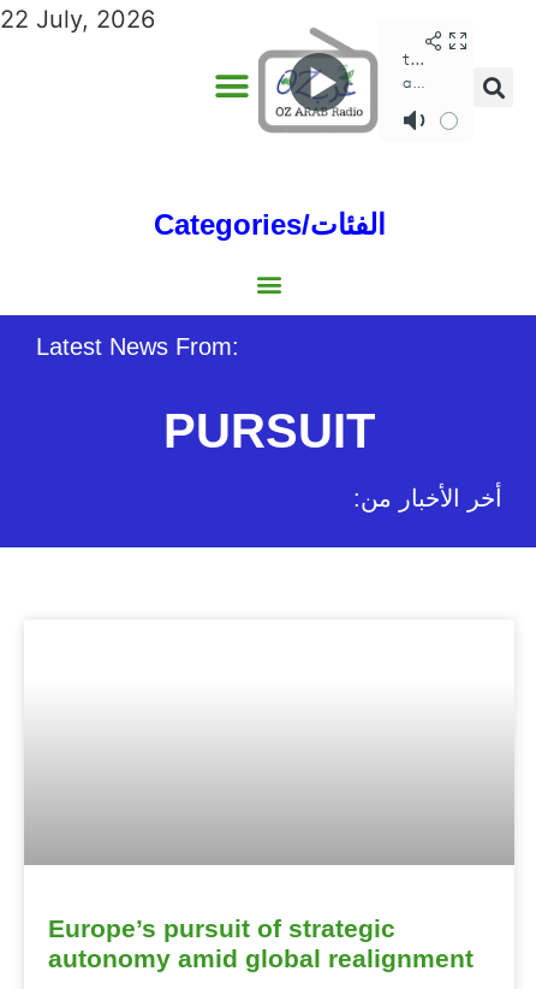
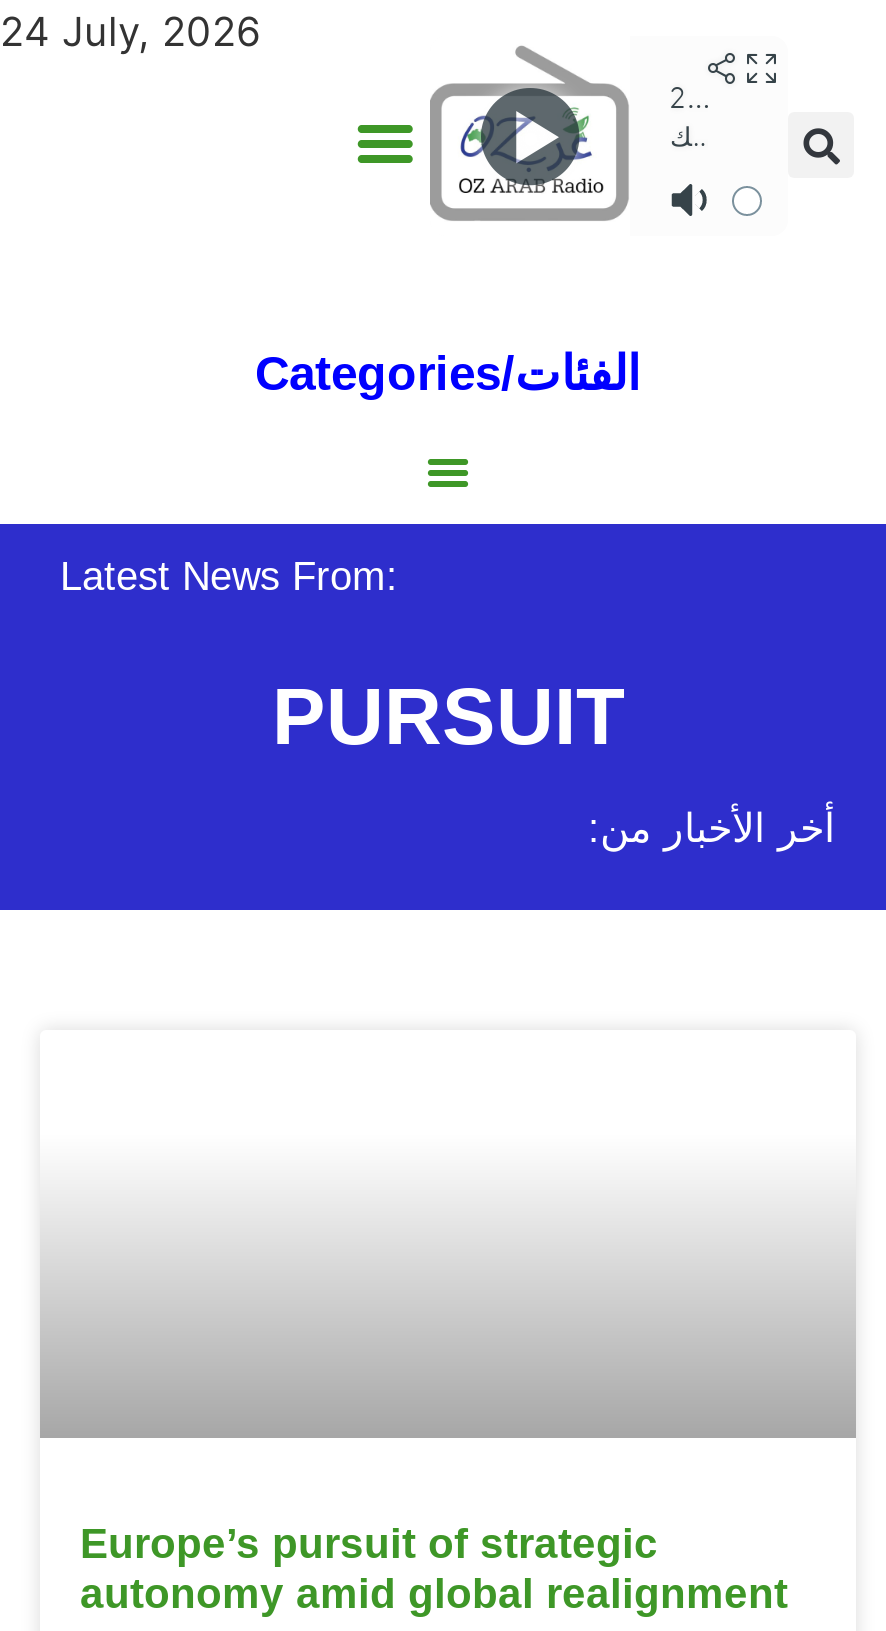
- 22 July, 2026
+ 24 July, 2026
